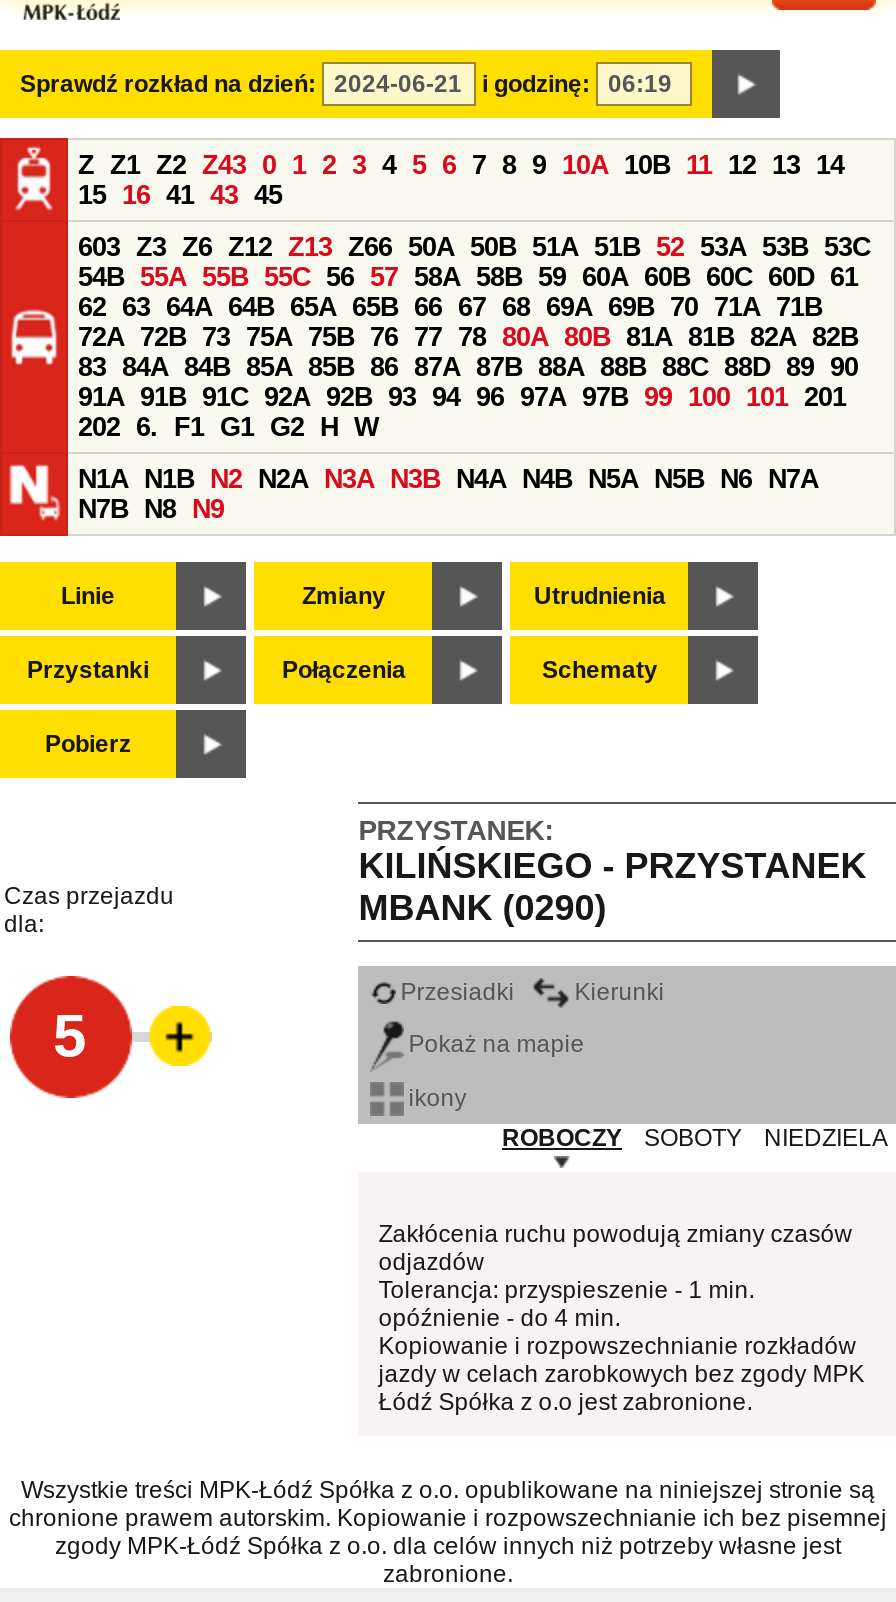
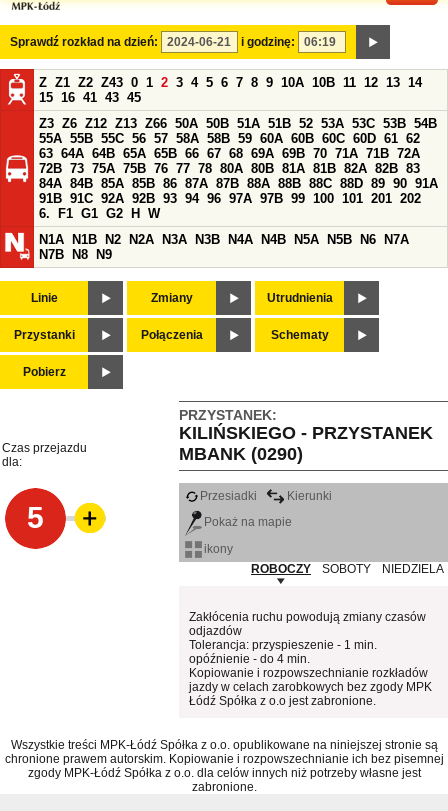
- 603 Z3 Z6 Z12 Z13 Z66 50A 50B 51A 51B 52 53A 53B 53C
- 54B 55A 55B 55C 56 57 58A 58B 59 60A 60B 60C 60D 61
- 62 63 64A 64B 65A 65B 66 67 68 69A 69B 70 71A 71B
- 72A 72B 73 75A 75B 76 77 78 80A 80B 81A 81B 82A 82B
- 83 84A 84B 85A 85B 86 87A 87B 88A 88B 88C 88D 89 90
- 91A 91B 91C 92A 92B 93 94 96 97A 97B 99 100 101 201
- 202 6. F1 G1 G2 H W
+ Z3 Z6 Z12 Z13 Z66 50A 50B 51A 51B 52 53A 53C 53B 54B
+ 55A 55B 55C 56 57 58A 58B 59 60A 60B 60C 60D 61 62
+ 63 64A 64B 65A 65B 66 67 68 69A 69B 70 71A 71B 72A
+ 72B 73 75A 75B 76 77 78 80A 80B 81A 81B 82A 82B 83
+ 84A 84B 85A 85B 86 87A 87B 88A 88B 88C 88D 89 90 91A
+ 91B 91C 92A 92B 93 94 96 97A 97B 99 100 101 201 202
+ 6. F1 G1 G2 H W
